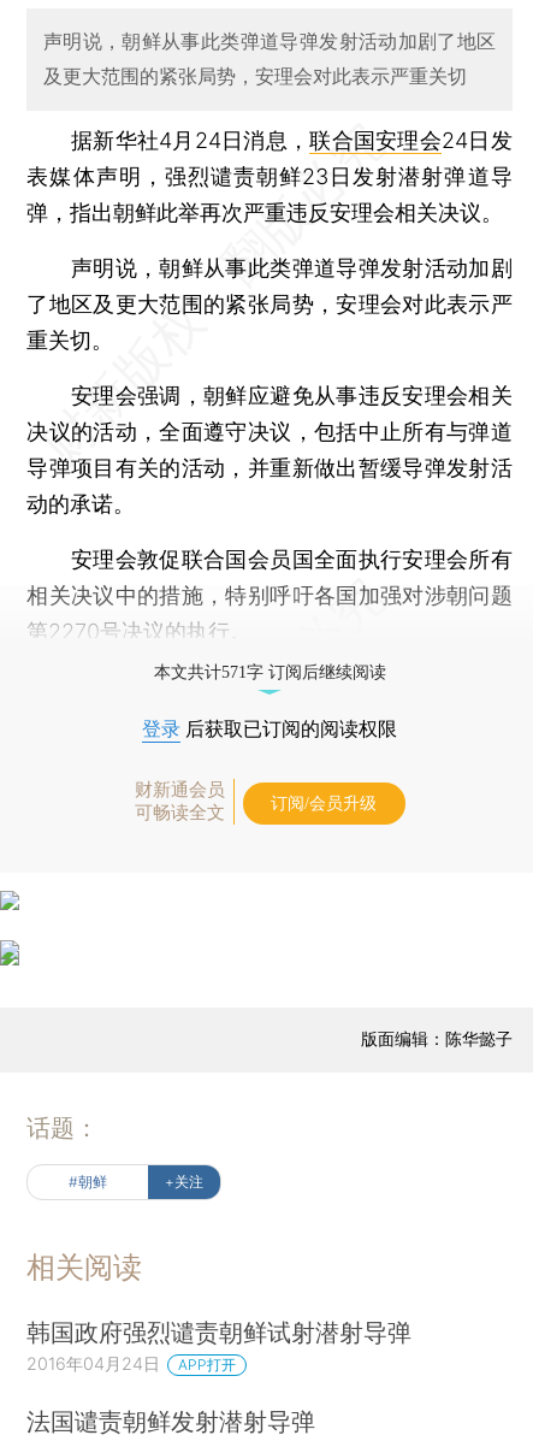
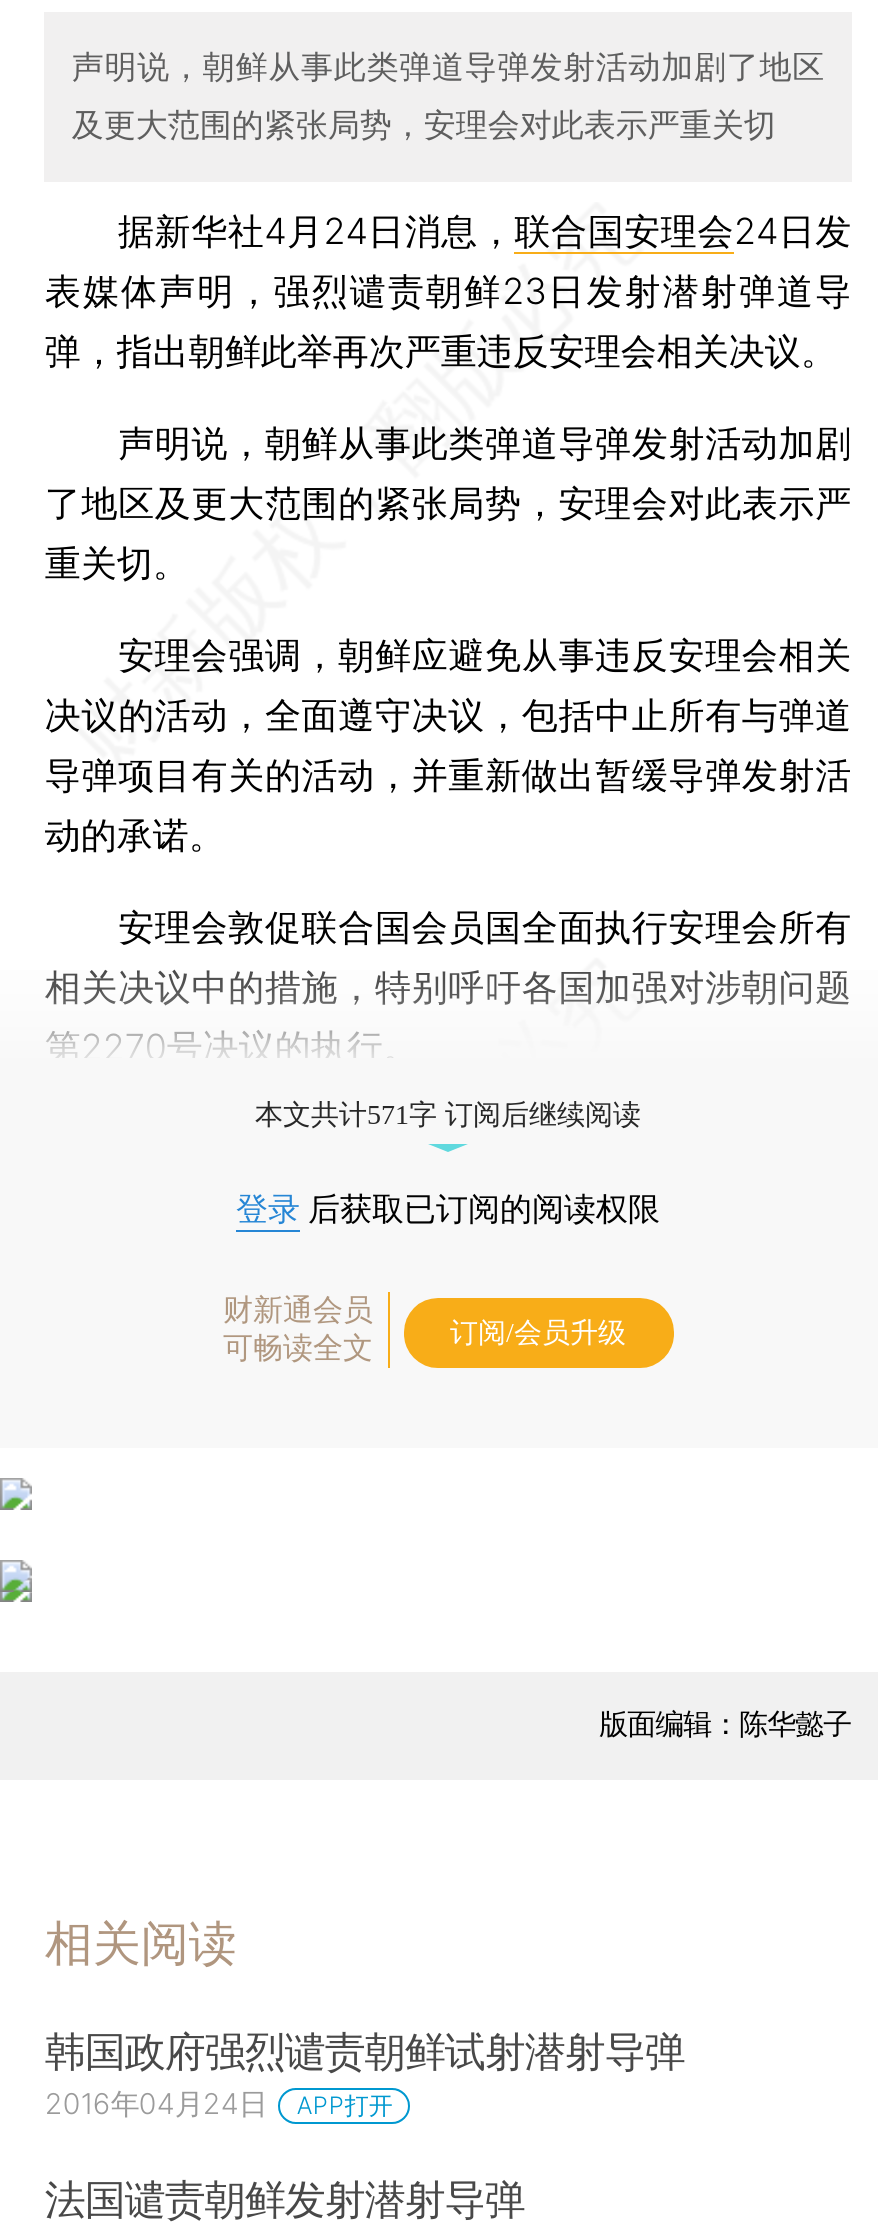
- 话题：
- #朝鲜
- +关注
